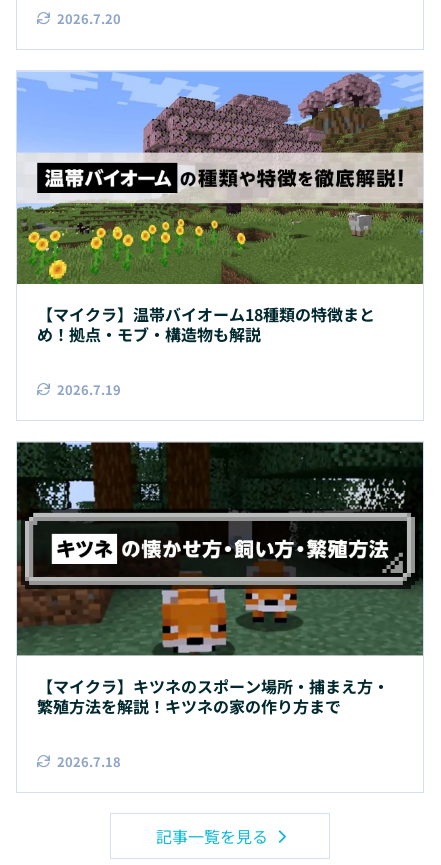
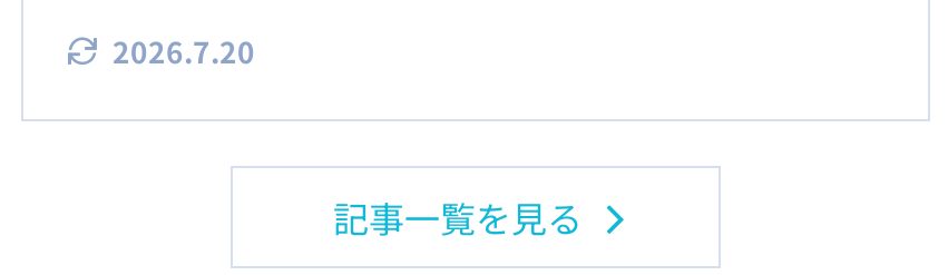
- [image]
- 【マイクラ】温帯バイオーム18種類の特徴まと
- め！拠点・モブ・構造物も解説
- 2026.7.19

- [image]
- 【マイクラ】キツネのスポーン場所・捕まえ方・
- 繁殖方法を解説！キツネの家の作り方まで
- 2026.7.18
